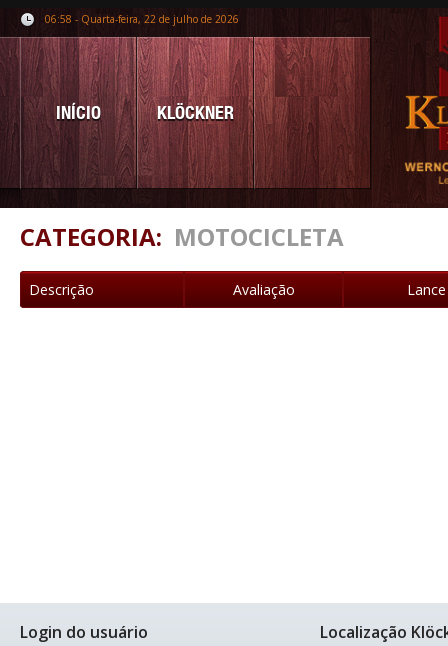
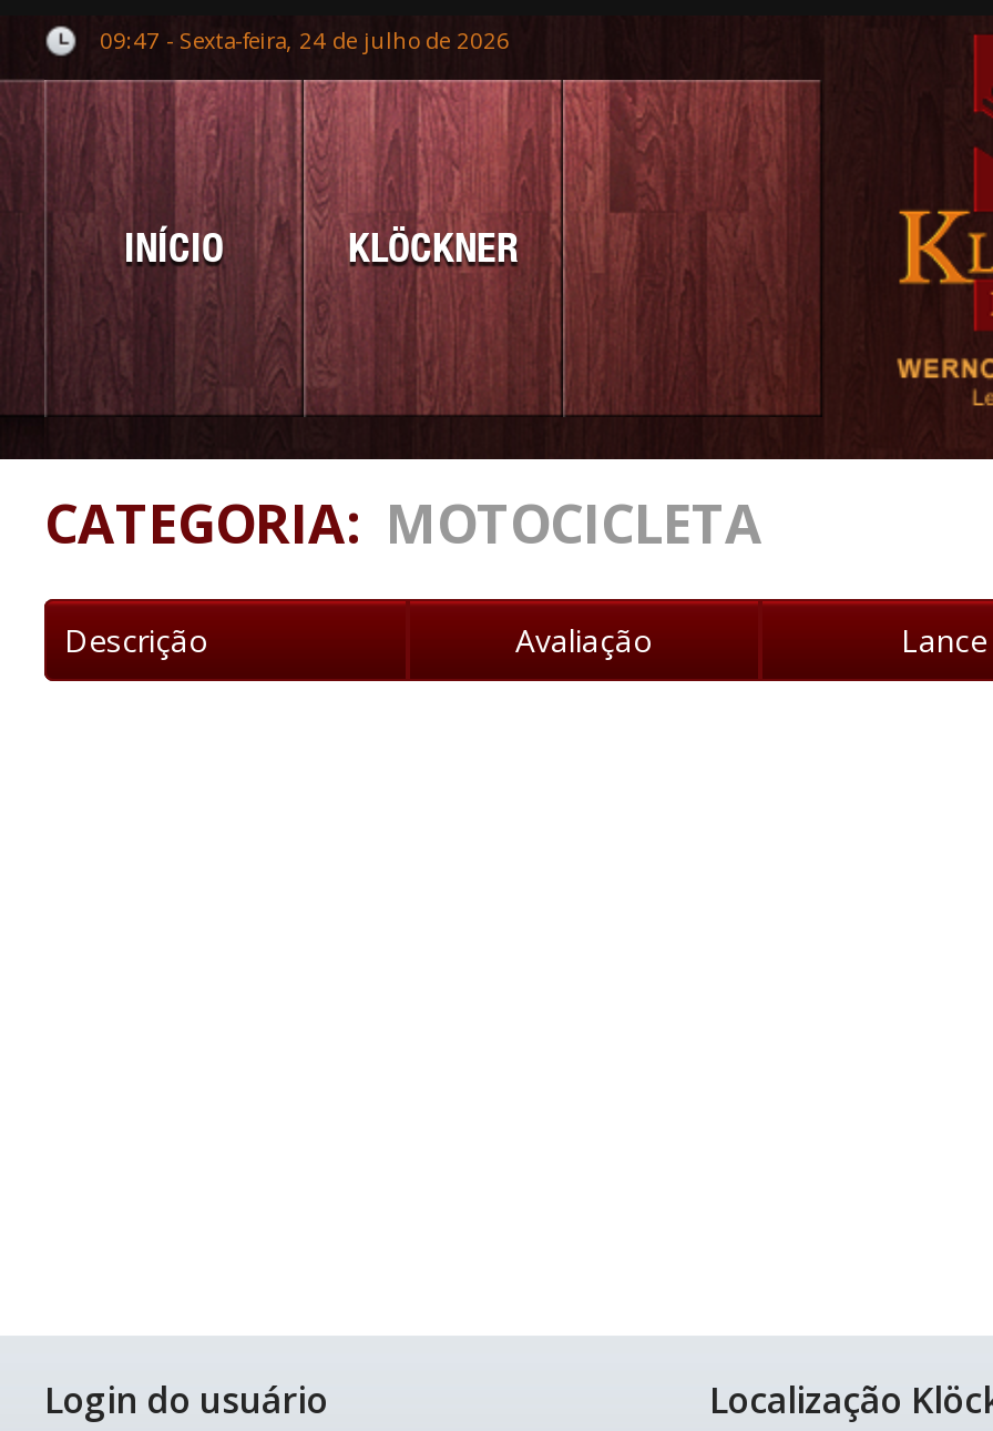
- 06:58 - Quarta-feira, 22 de julho de 2026
+ 09:47 - Sexta-feira, 24 de julho de 2026
